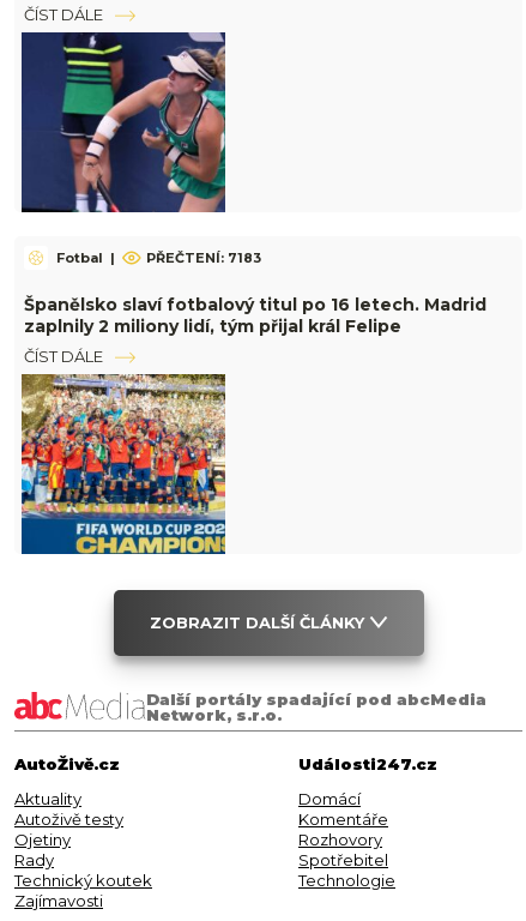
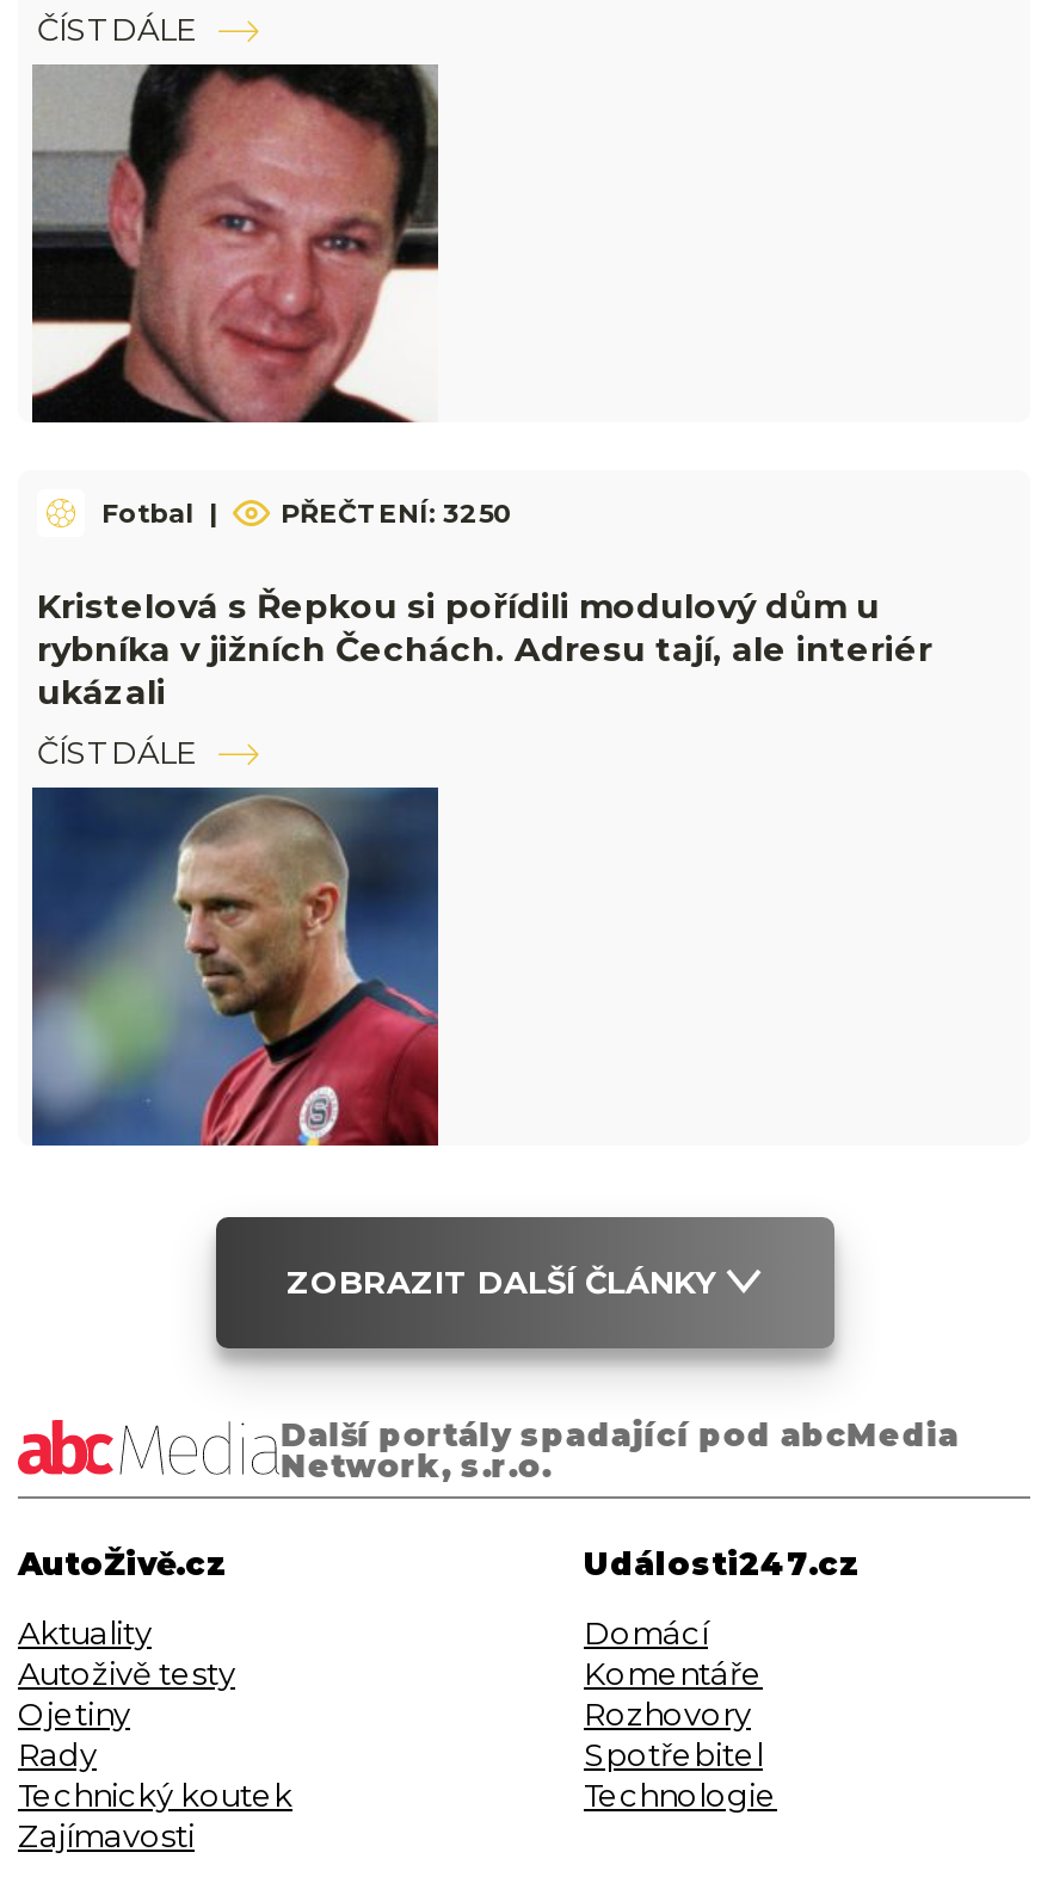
- [image]
- PŘEČTENÍ: 7183
+ [image]
+ PŘEČTENÍ: 3250

- Španělsko slaví fotbalový titul po 16 letech. Madrid
- zaplnily 2 miliony lidí, tým přijal král Felipe
+ Kristelová s Řepkou si pořídili modulový dům u
+ rybníka v jižních Čechách. Adresu tají, ale interiér
+ ukázali

- [image]
+ [image]
